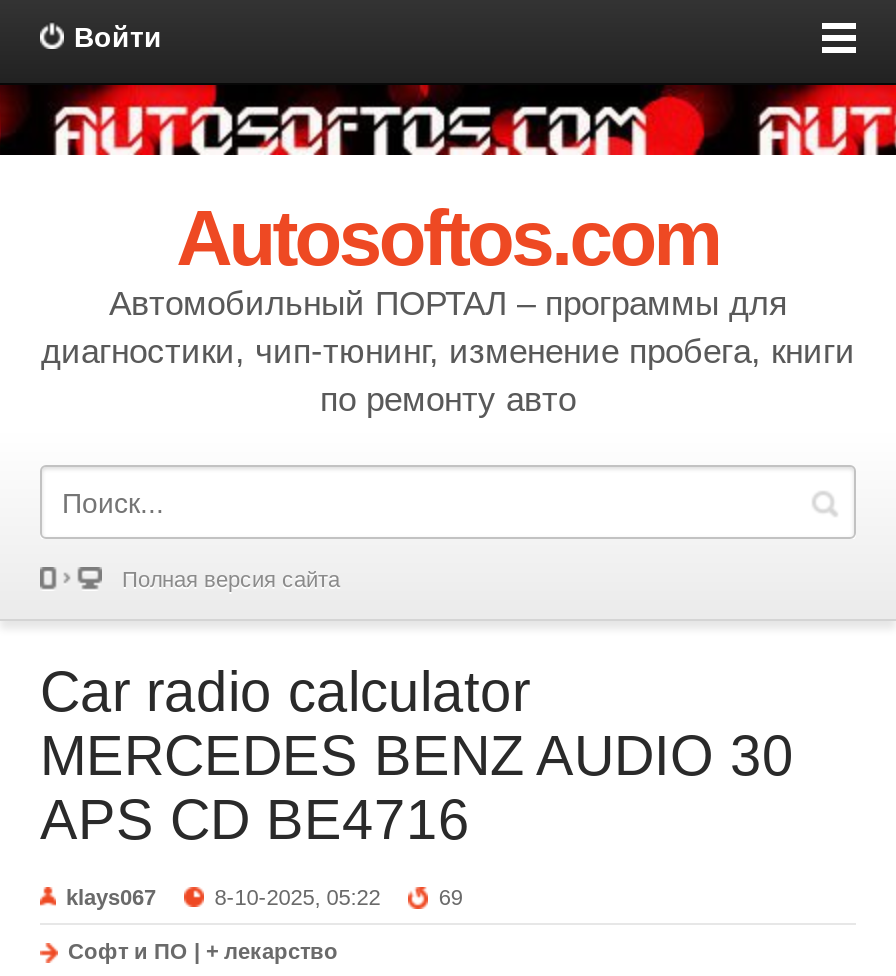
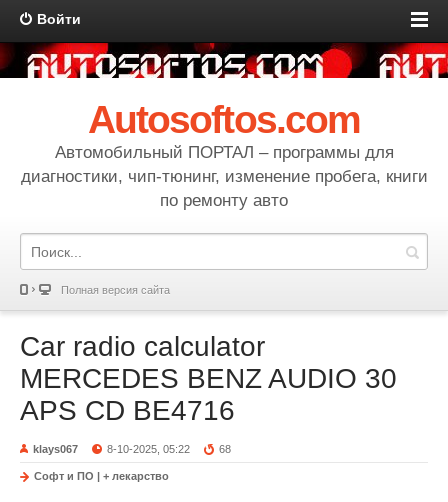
- 69
+ 68
